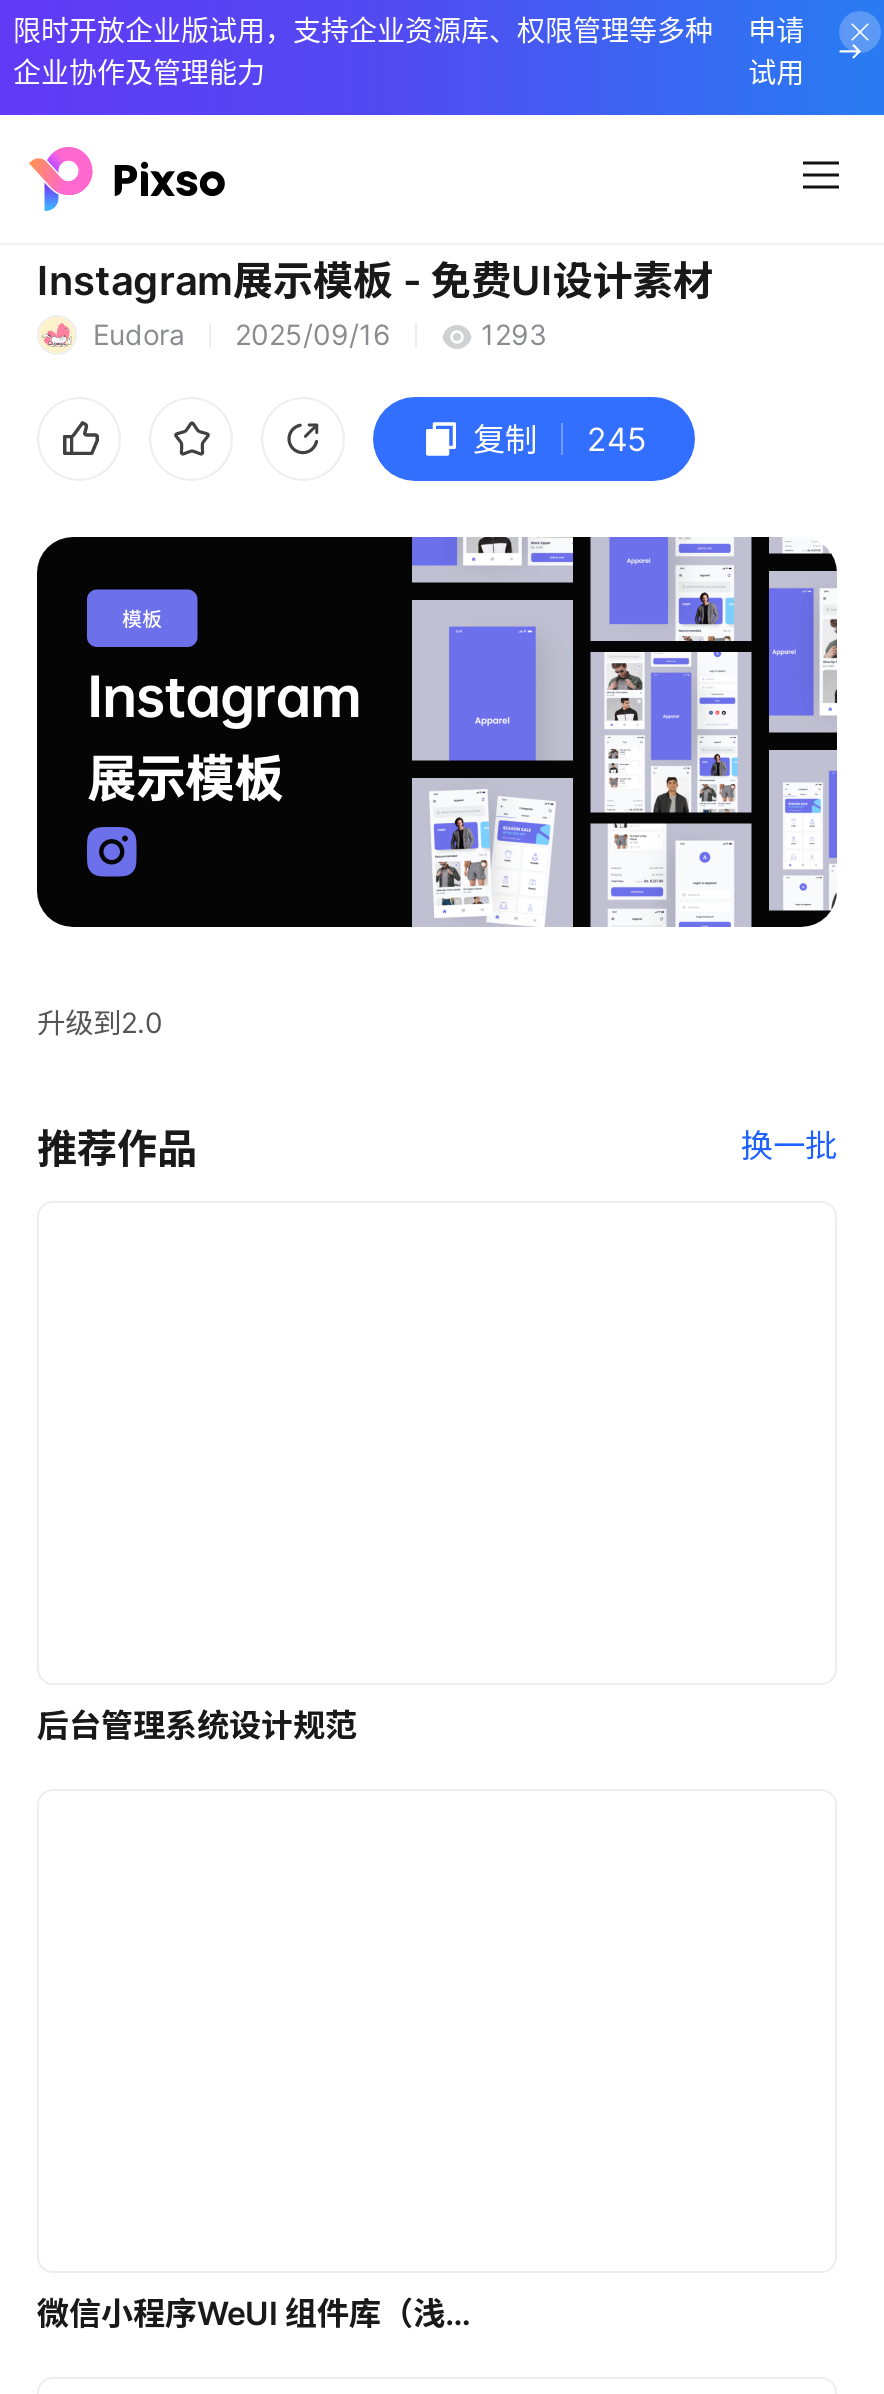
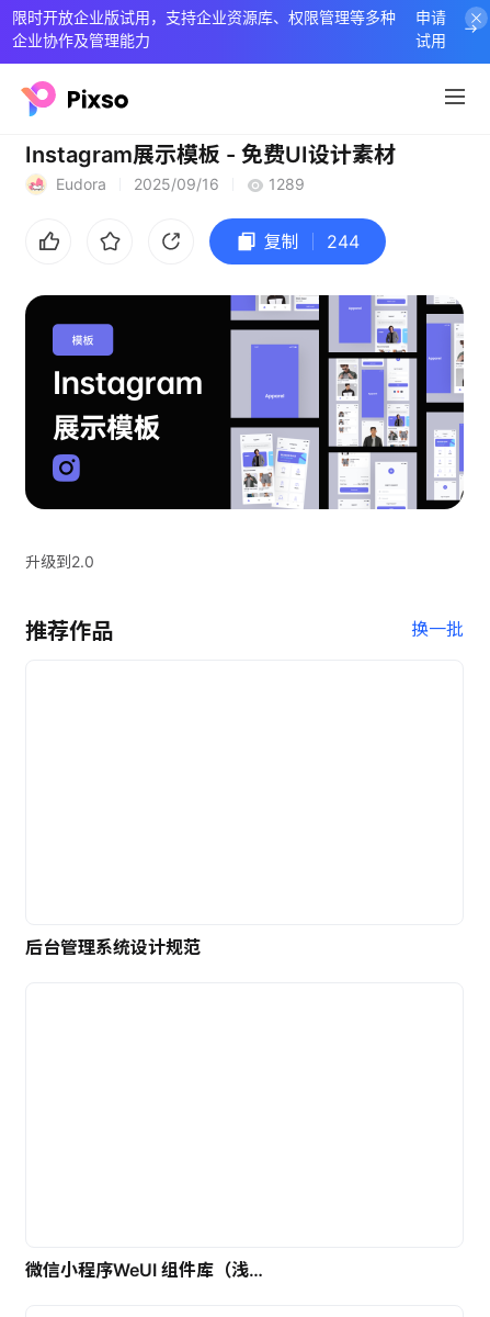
- 1293
+ 1289

- 复制 245
+ 复制 244
